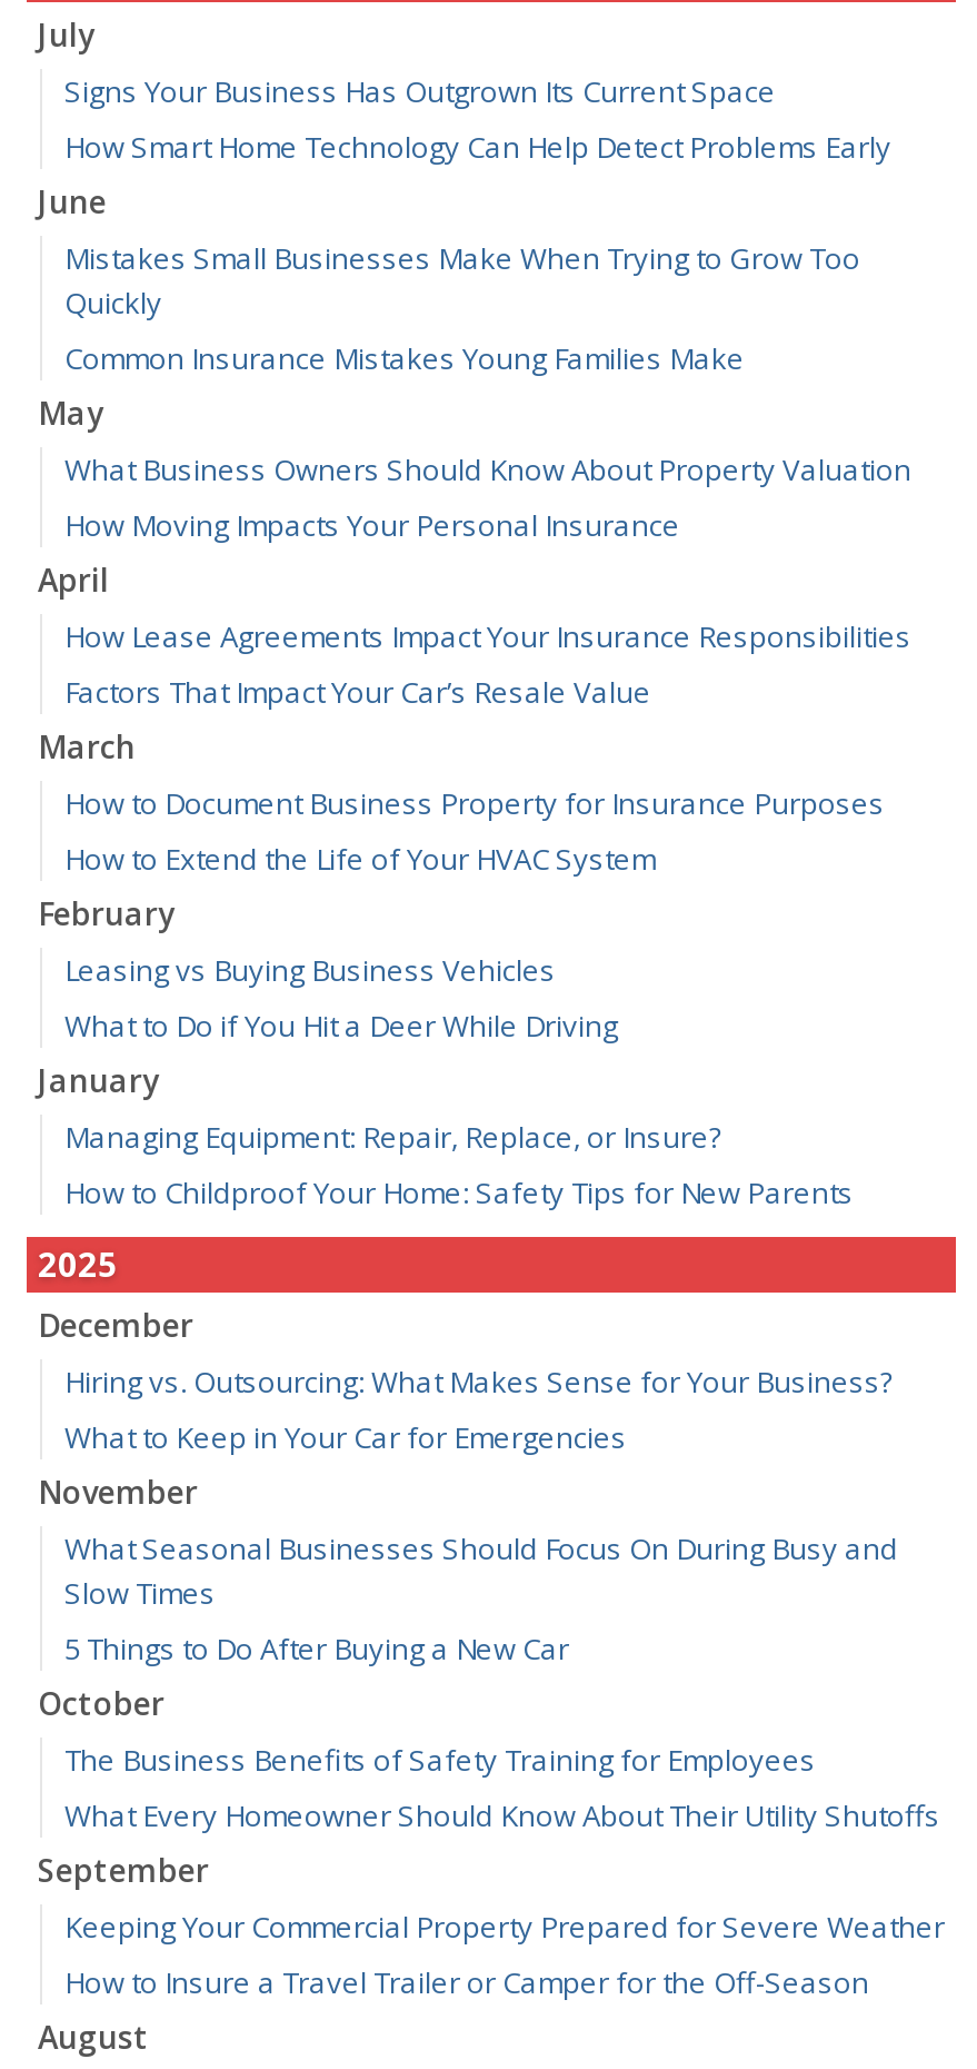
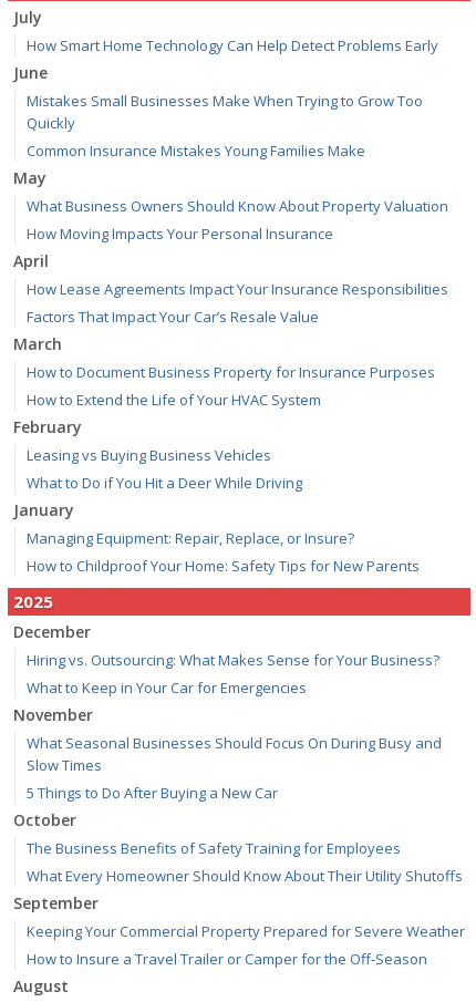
- Signs Your Business Has Outgrown Its Current Space
